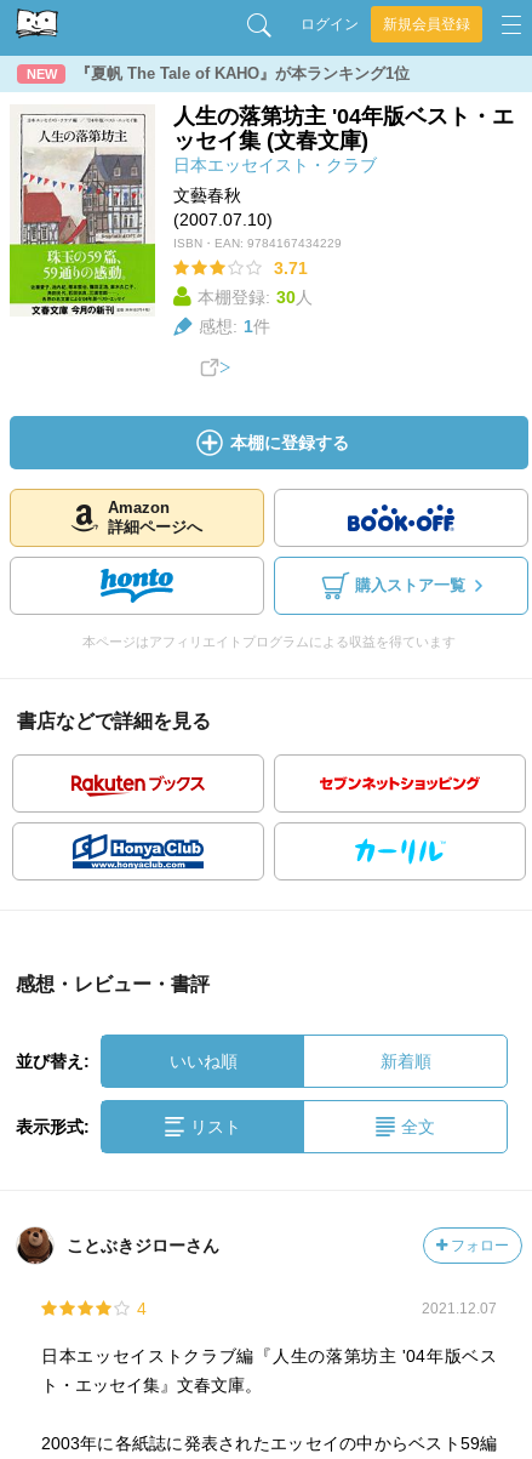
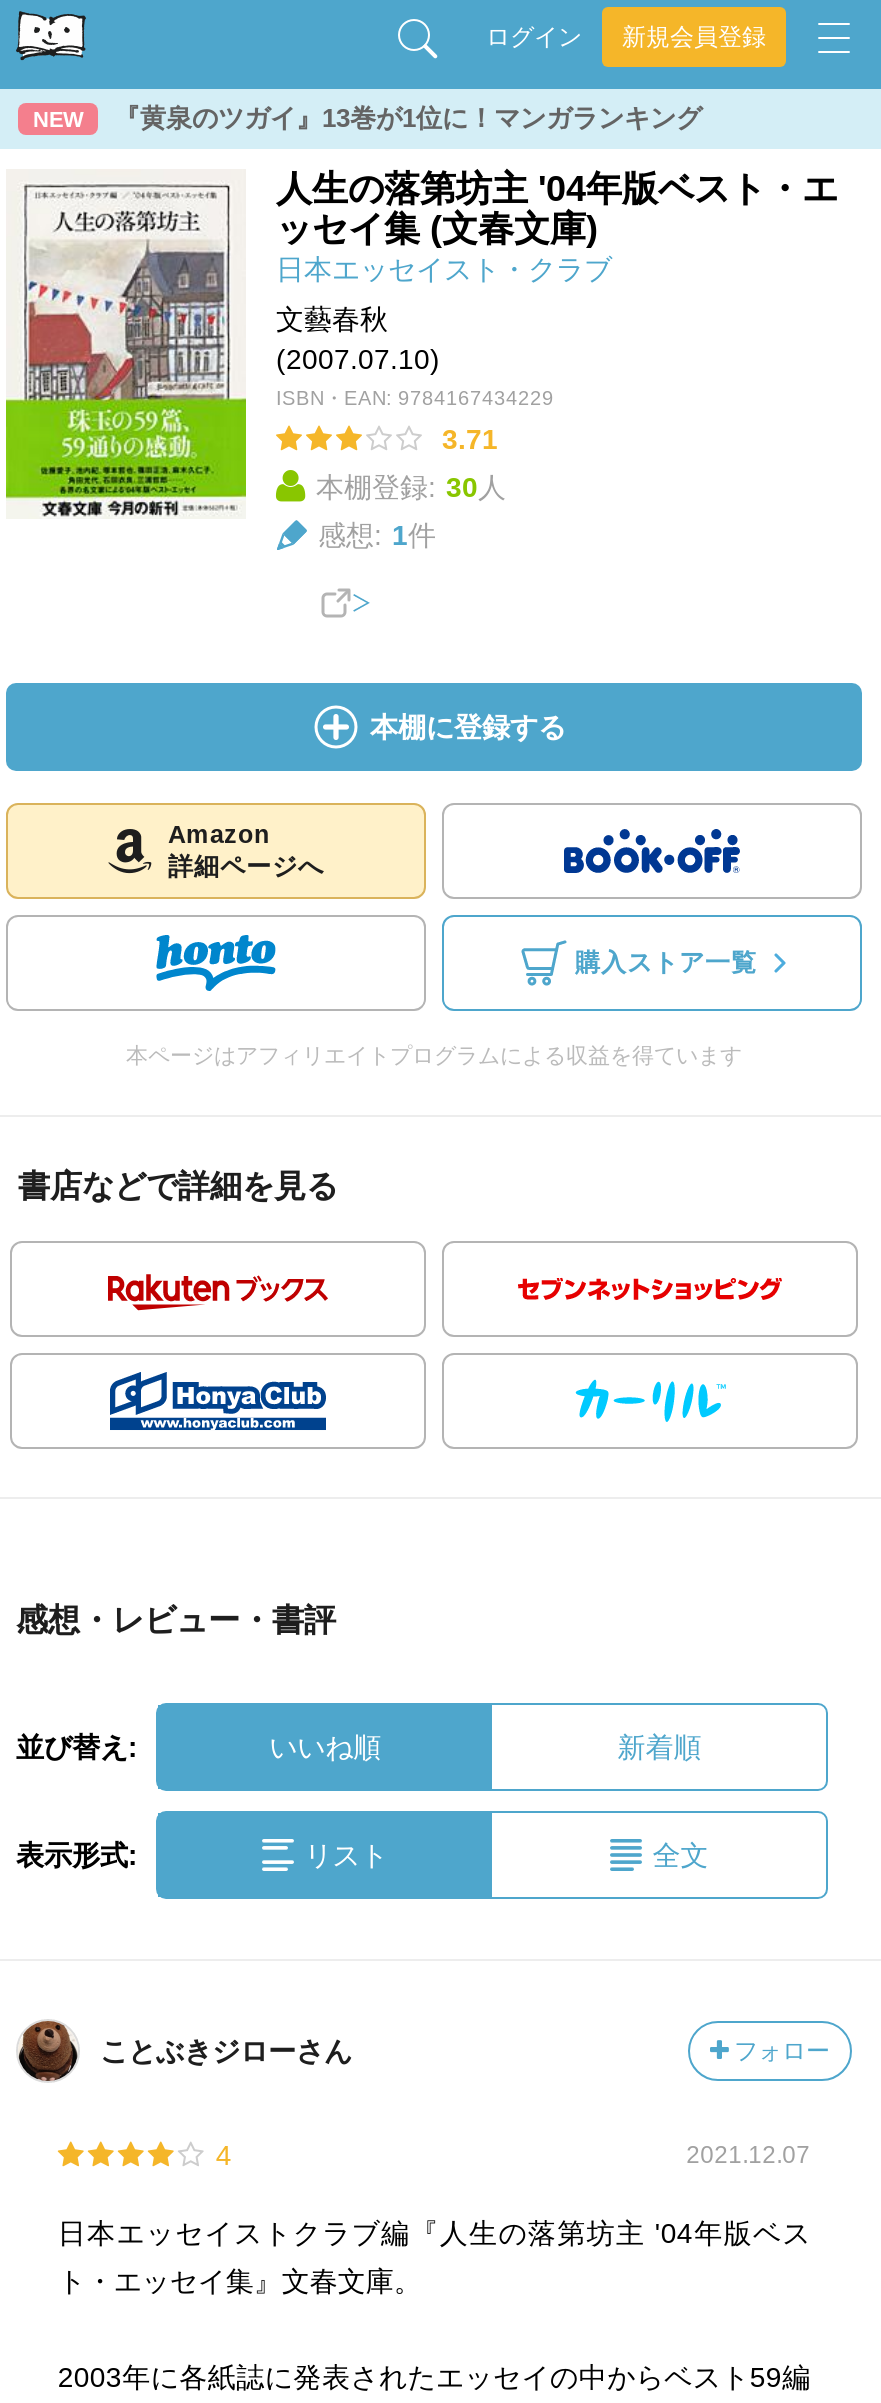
- 『夏帆 The Tale of KAHO』が本ランキング1位
+ 『黄泉のツガイ』13巻が1位に！マンガランキング
